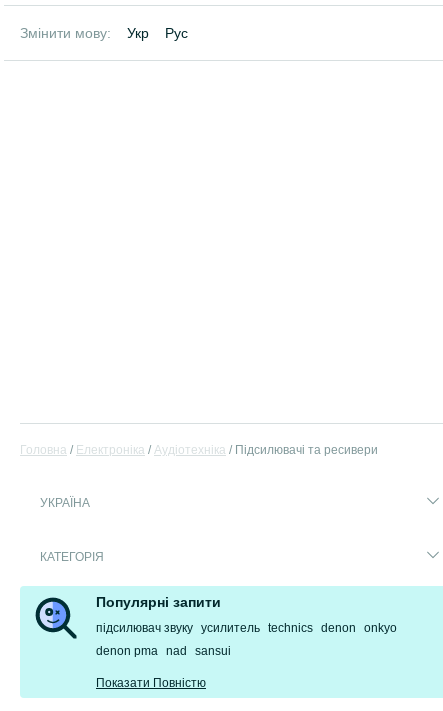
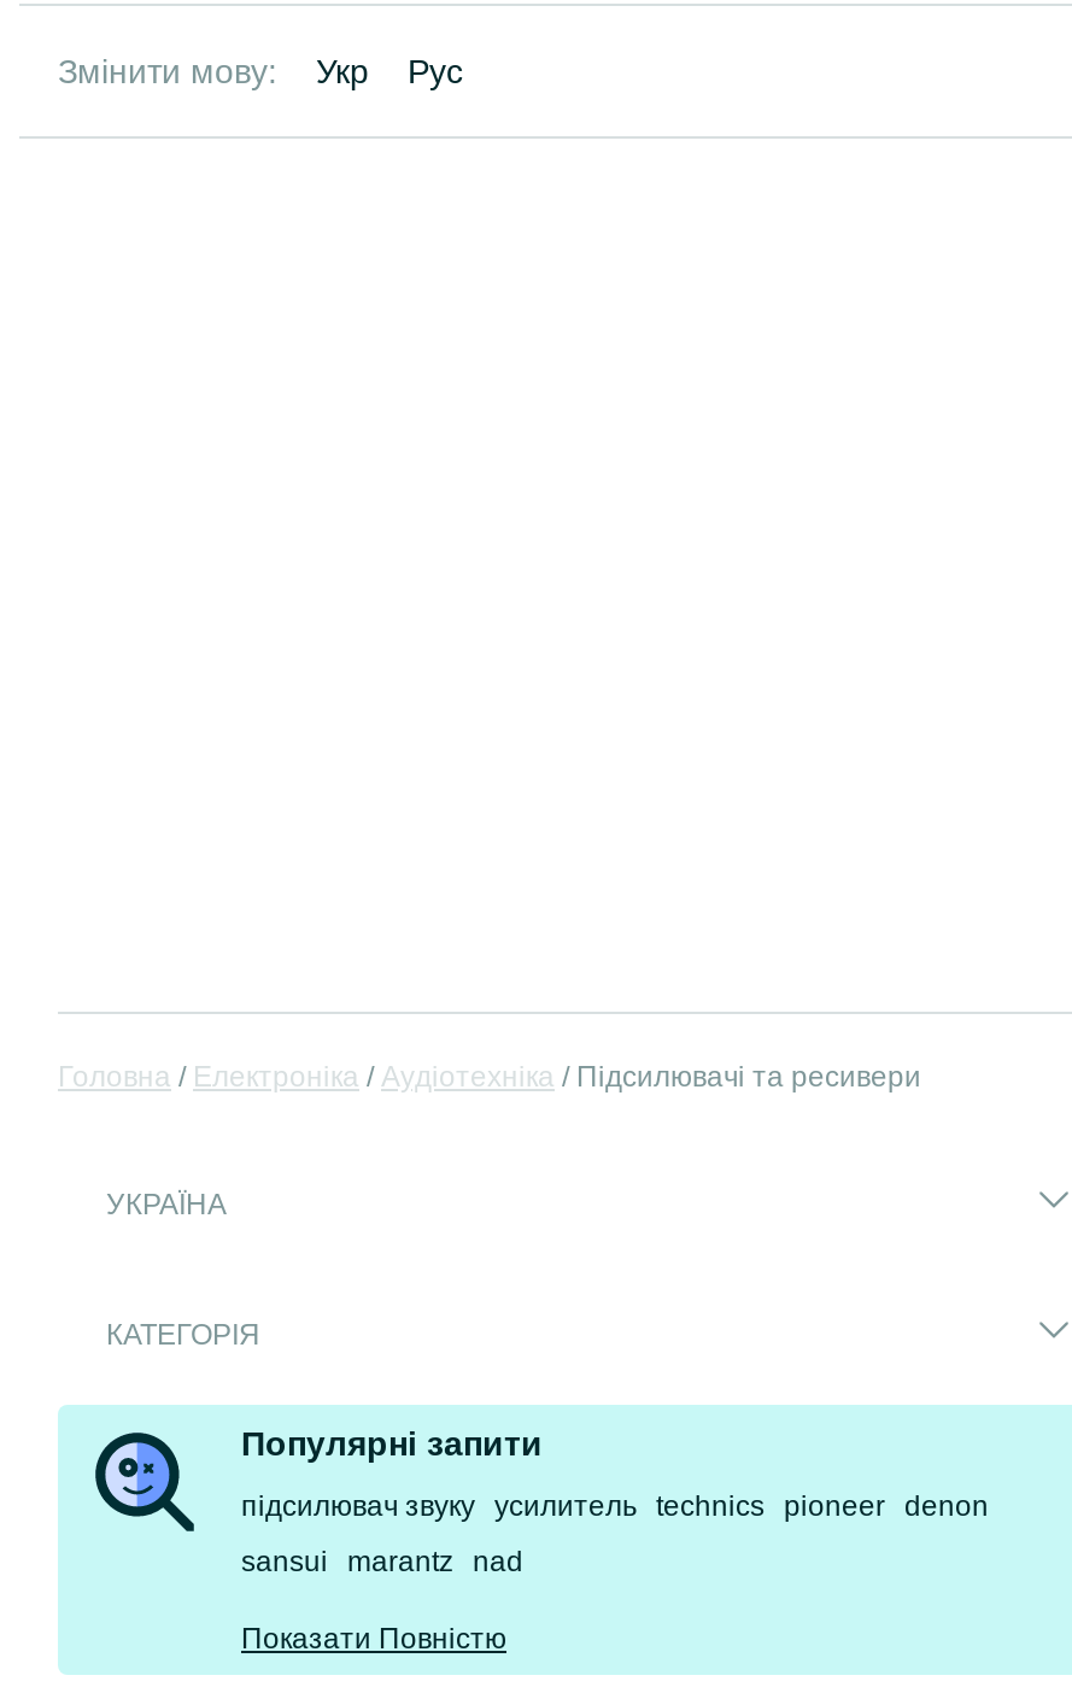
- підсилювач звуку усилитель technics denon onkyo
+ підсилювач звуку усилитель technics pioneer denon

- denon pma nad sansui
+ sansui marantz nad
